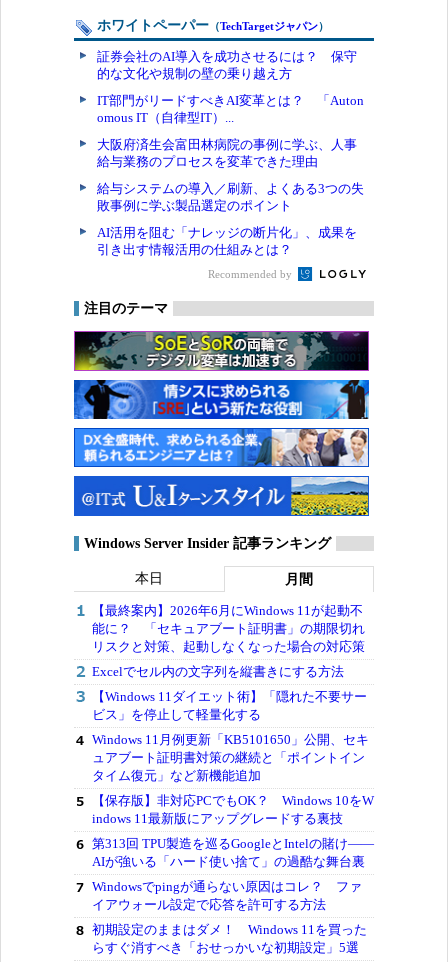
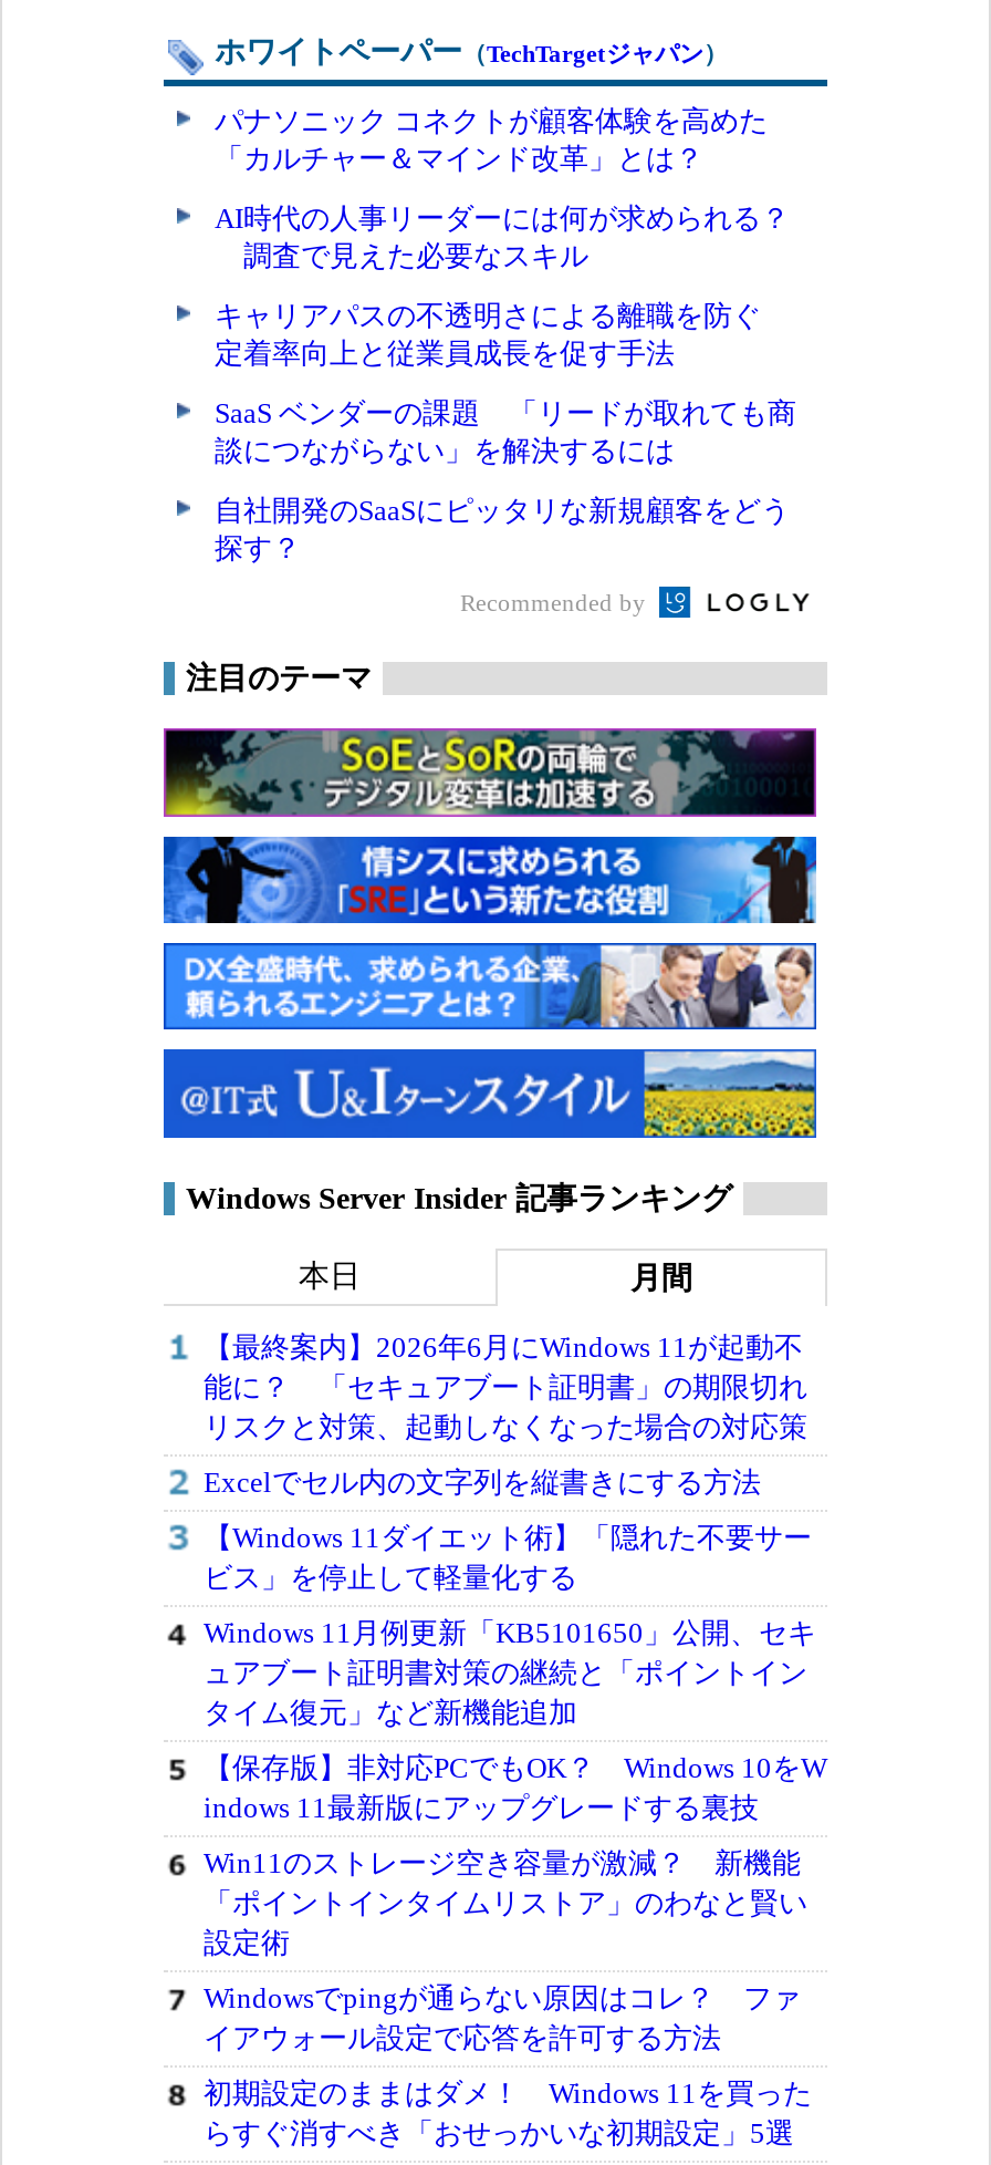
- 証券会社のAI導入を成功させるには？ 保守
- 的な文化や規制の壁の乗り越え方
+ パナソニック コネクトが顧客体験を高めた
+ 「カルチャー＆マインド改革」とは？

- IT部門がリードすべきAI変革とは？ 「Auton
- omous IT（自律型IT）...
+ AI時代の人事リーダーには何が求められる？
+ 調査で見えた必要なスキル

- 大阪府済生会富田林病院の事例に学ぶ、人事
- 給与業務のプロセスを変革できた理由
+ キャリアパスの不透明さによる離職を防ぐ
+ 定着率向上と従業員成長を促す手法

- 給与システムの導入／刷新、よくある3つの失
- 敗事例に学ぶ製品選定のポイント
+ SaaS ベンダーの課題 「リードが取れても商
+ 談につながらない」を解決するには

- AI活用を阻む「ナレッジの断片化」、成果を
- 引き出す情報活用の仕組みとは？
+ 自社開発のSaaSにピッタリな新規顧客をどう
+ 探す？

- 第313回 TPU製造を巡るGoogleとIntelの賭け――
- AIが強いる「ハード使い捨て」の過酷な舞台裏
+ Win11のストレージ空き容量が激減？ 新機能
+ 「ポイントインタイムリストア」のわなと賢い
+ 設定術
